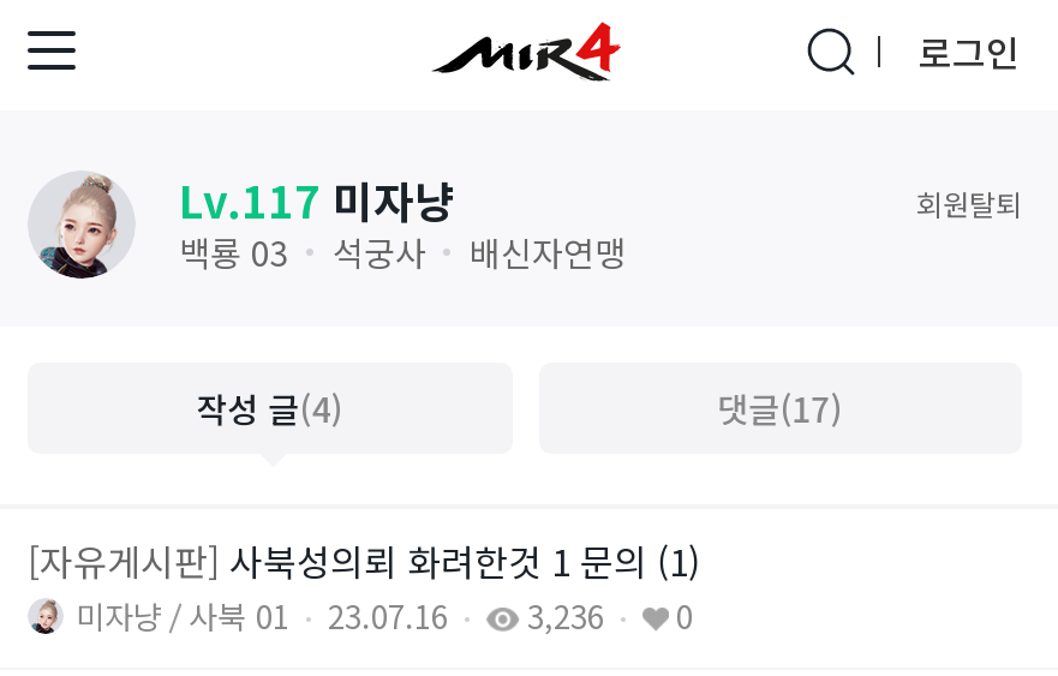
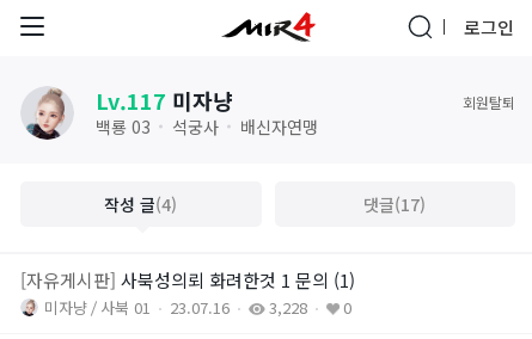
- 미자냥 사북 01 23.07.16 3,236 0
+ 미자냥 사북 01 23.07.16 3,228 0
